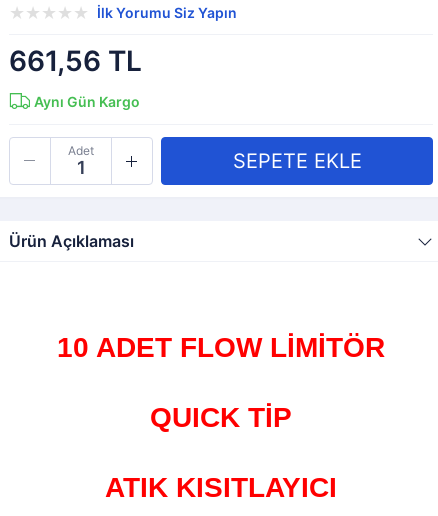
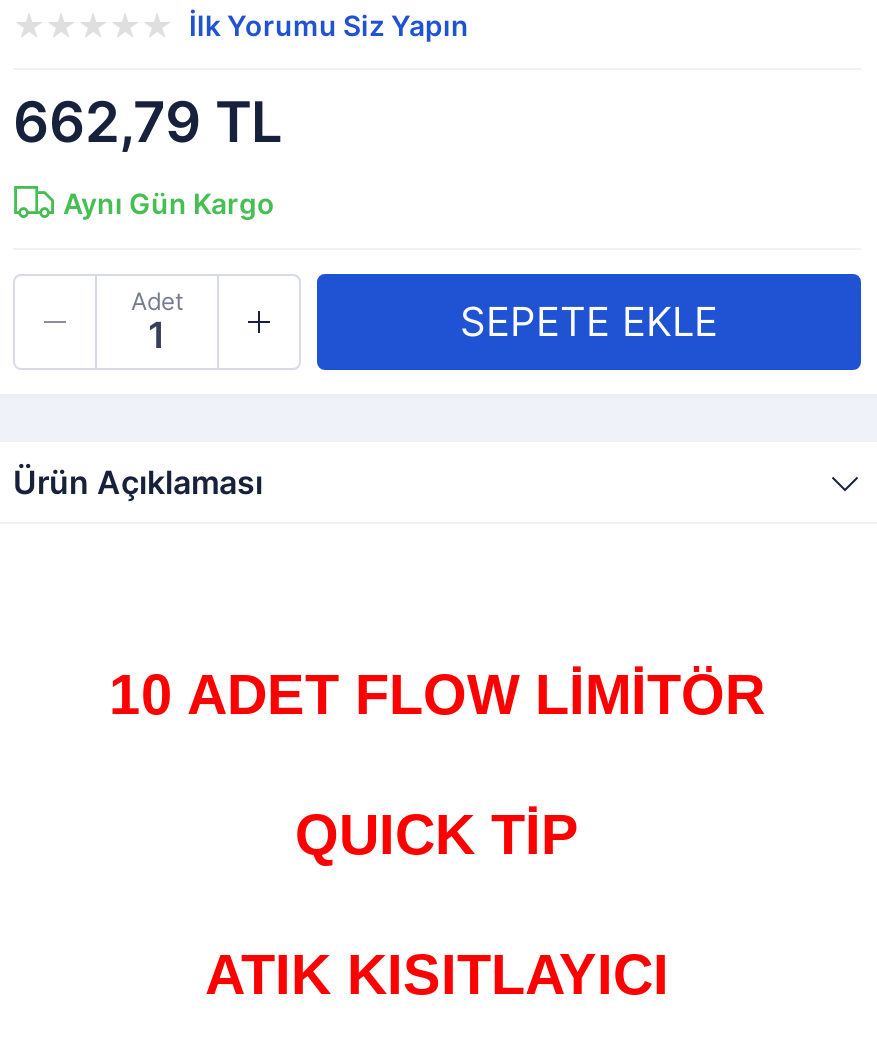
- 661,56 TL
+ 662,79 TL
